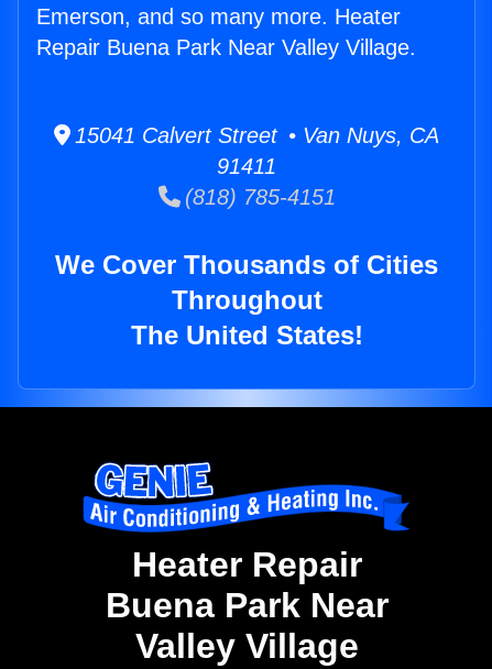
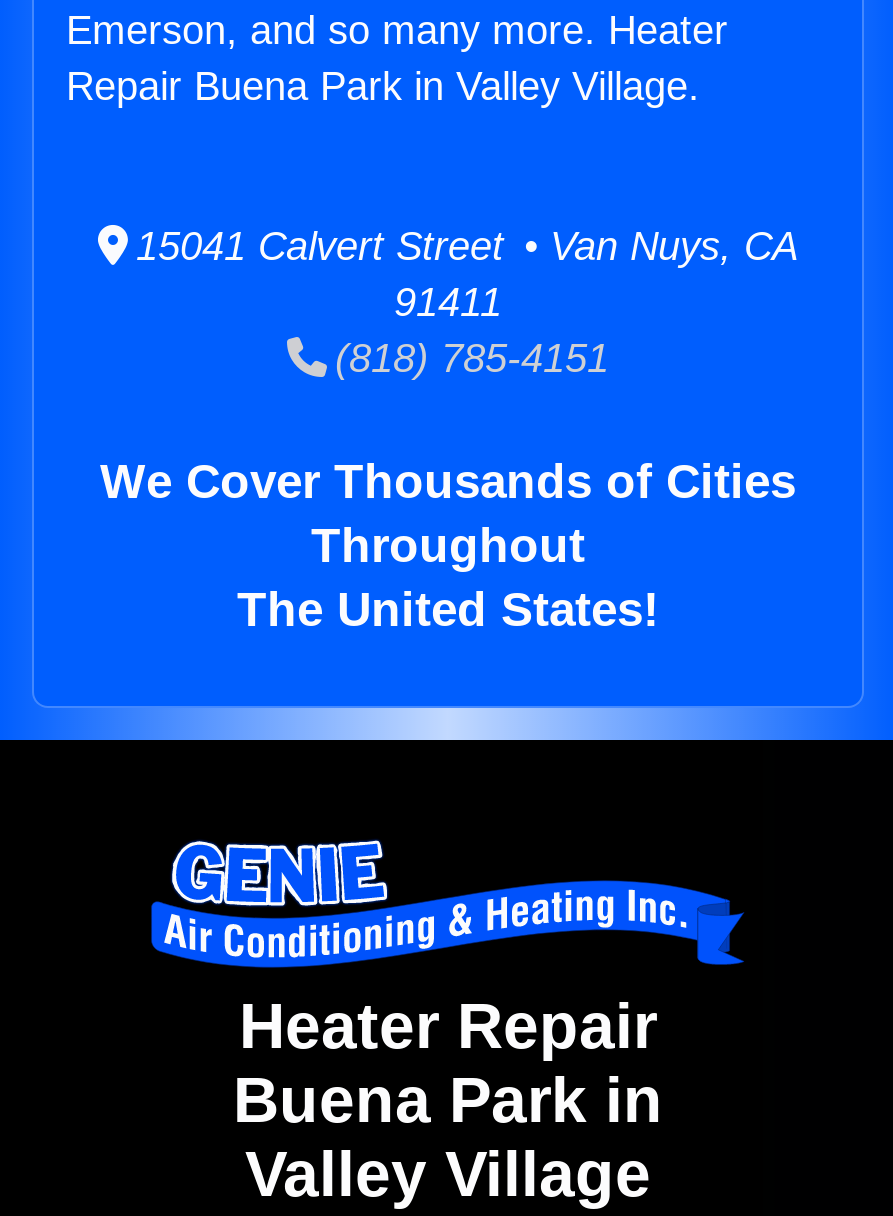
- Repair Buena Park Near Valley Village.
+ Repair Buena Park in Valley Village.

- Buena Park Near
+ Buena Park in
